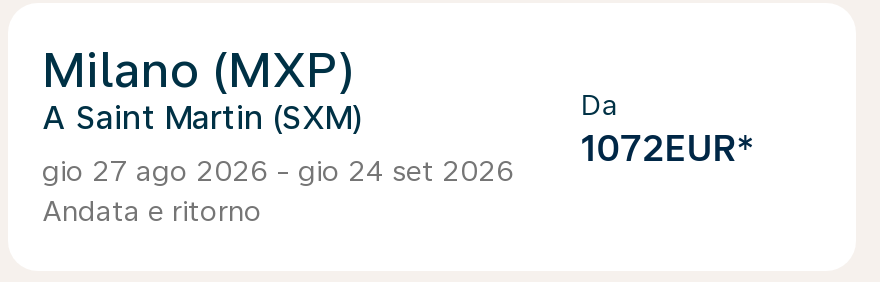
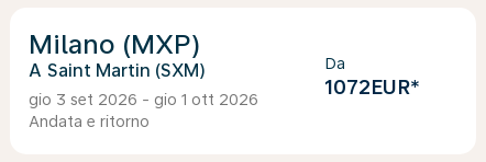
- gio 27 ago 2026 - gio 24 set 2026
+ gio 3 set 2026 - gio 1 ott 2026
